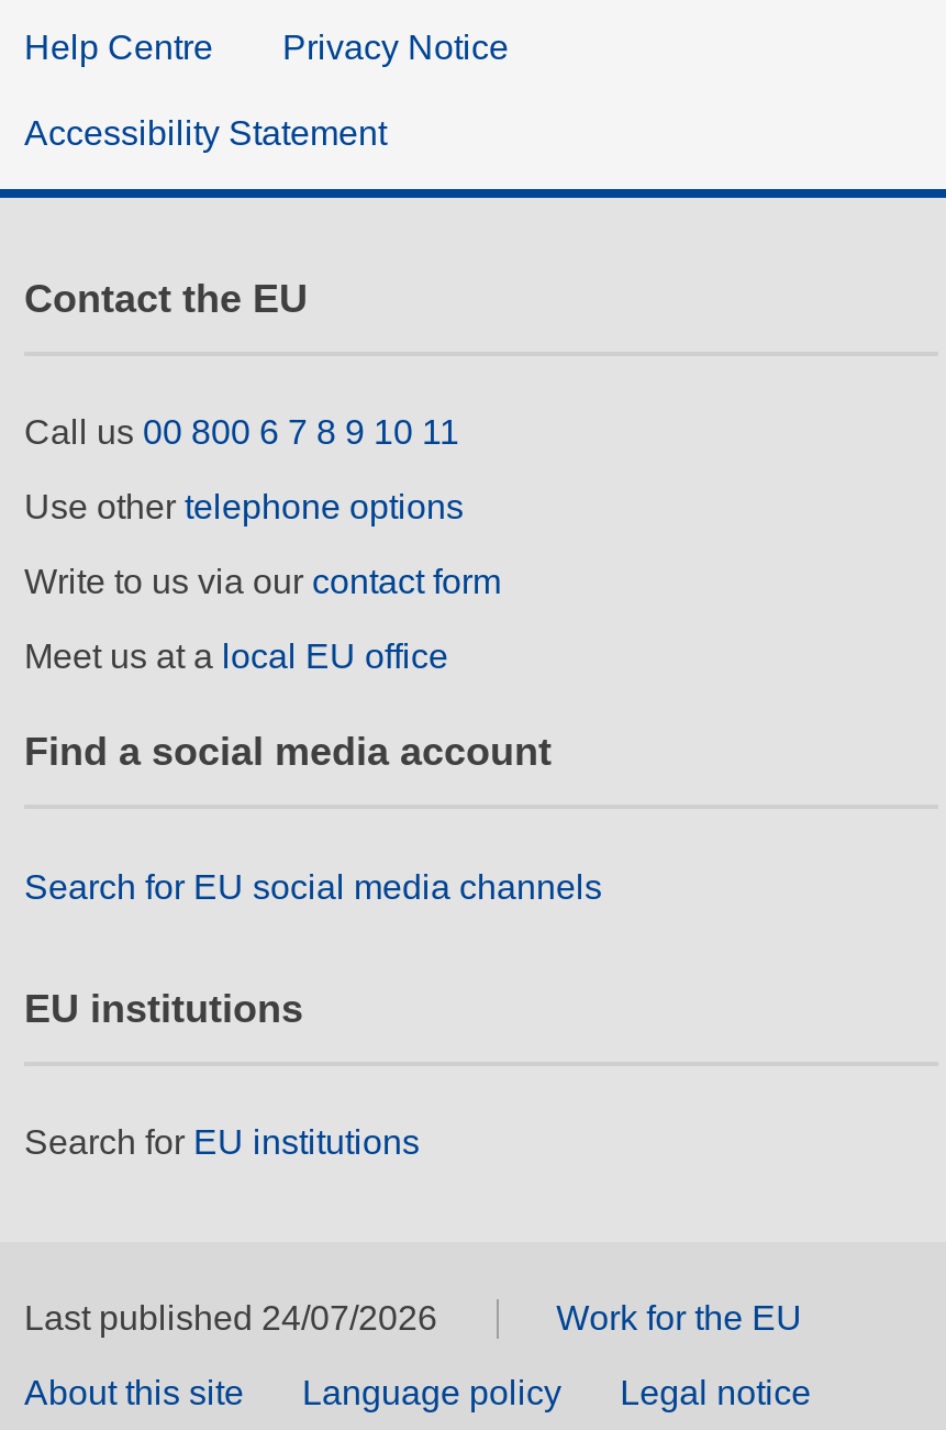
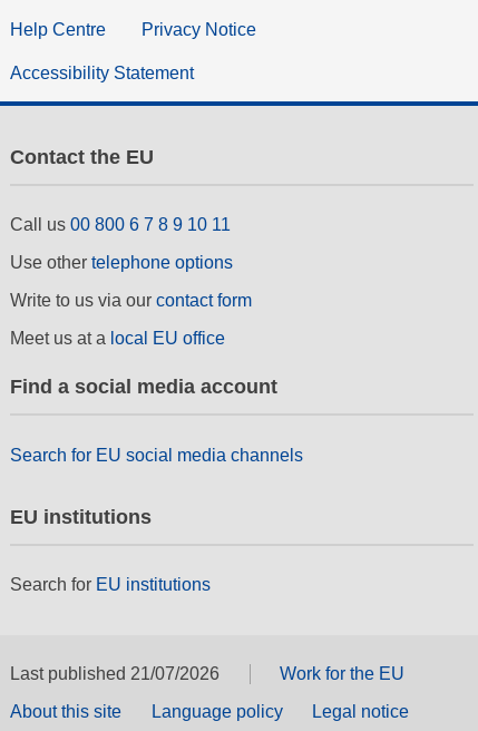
- Last published 24/07/2026
+ Last published 21/07/2026
